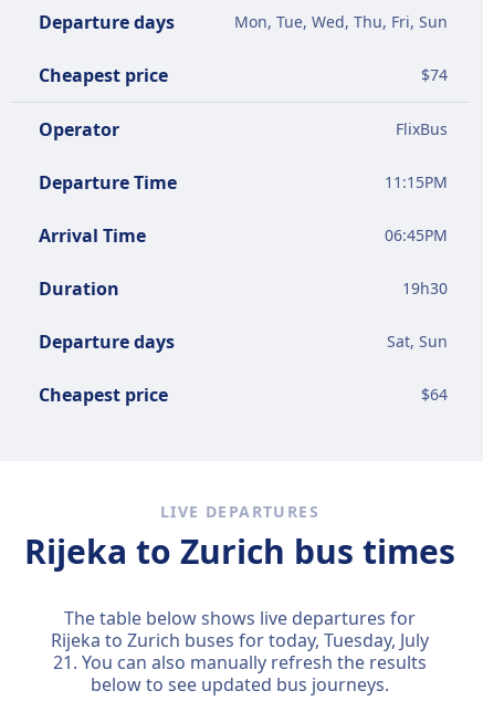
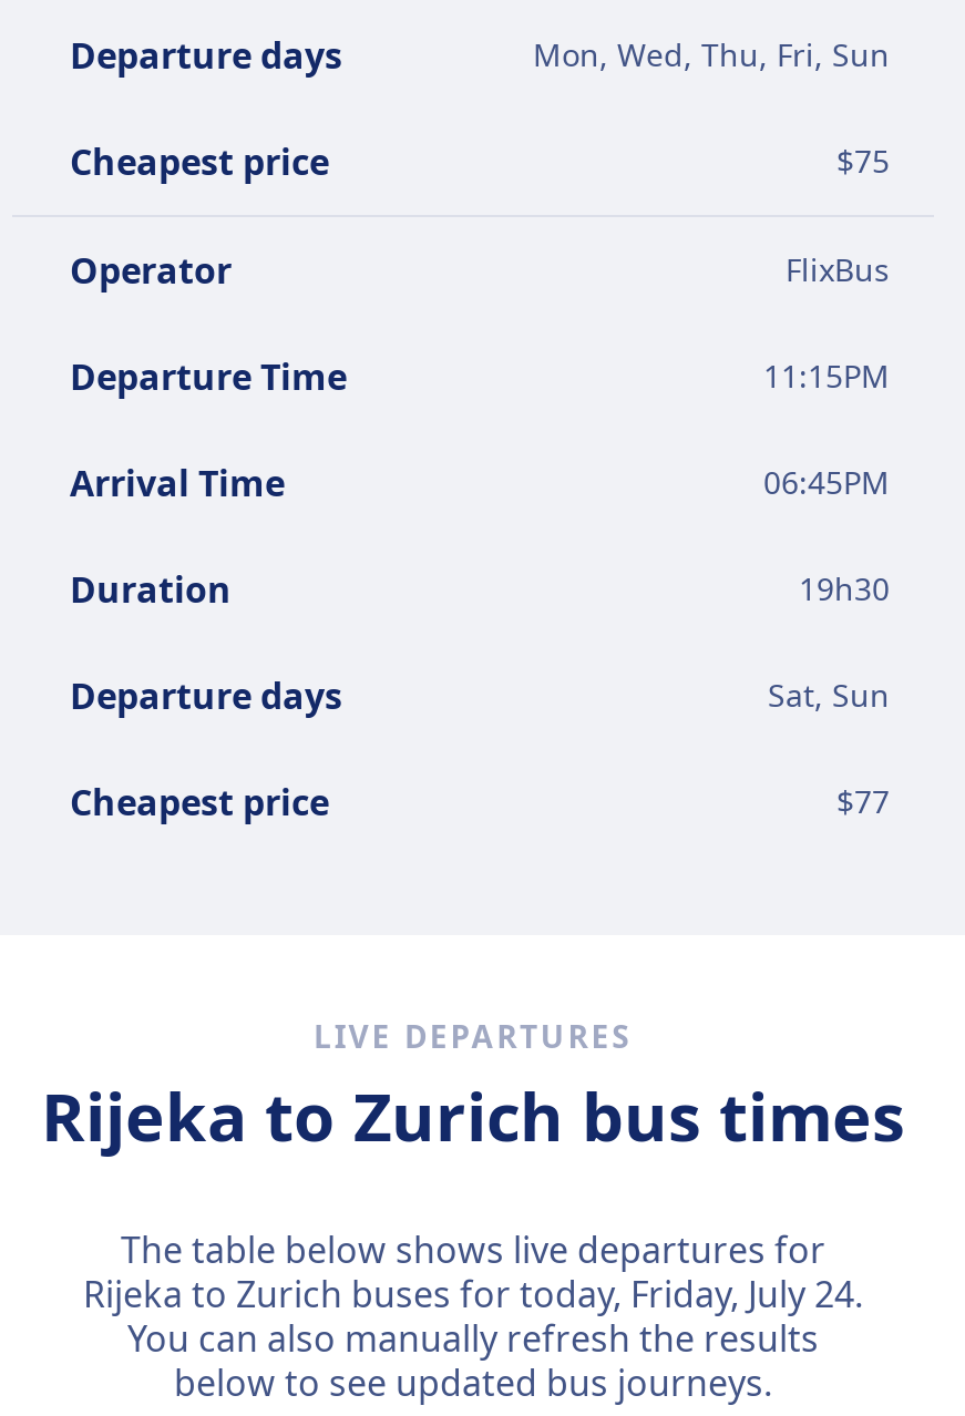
- Mon, Tue, Wed, Thu, Fri, Sun
+ Mon, Wed, Thu, Fri, Sun

- $74
+ $75

- $64
+ $77

- Rijeka to Zurich buses for today,Tuesday, July
- 21. You can also manually refresh the results
+ Rijeka to Zurich buses for today,Friday, July 24.
+ You can also manually refresh the results
